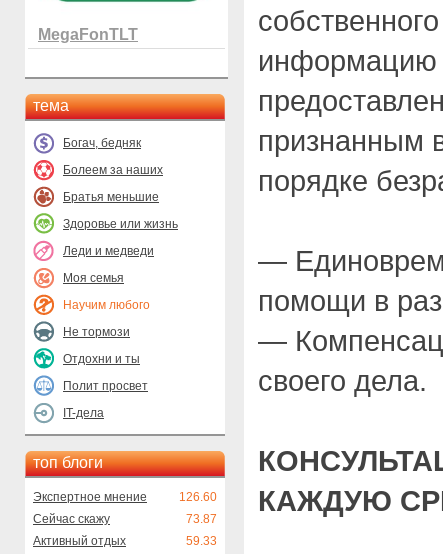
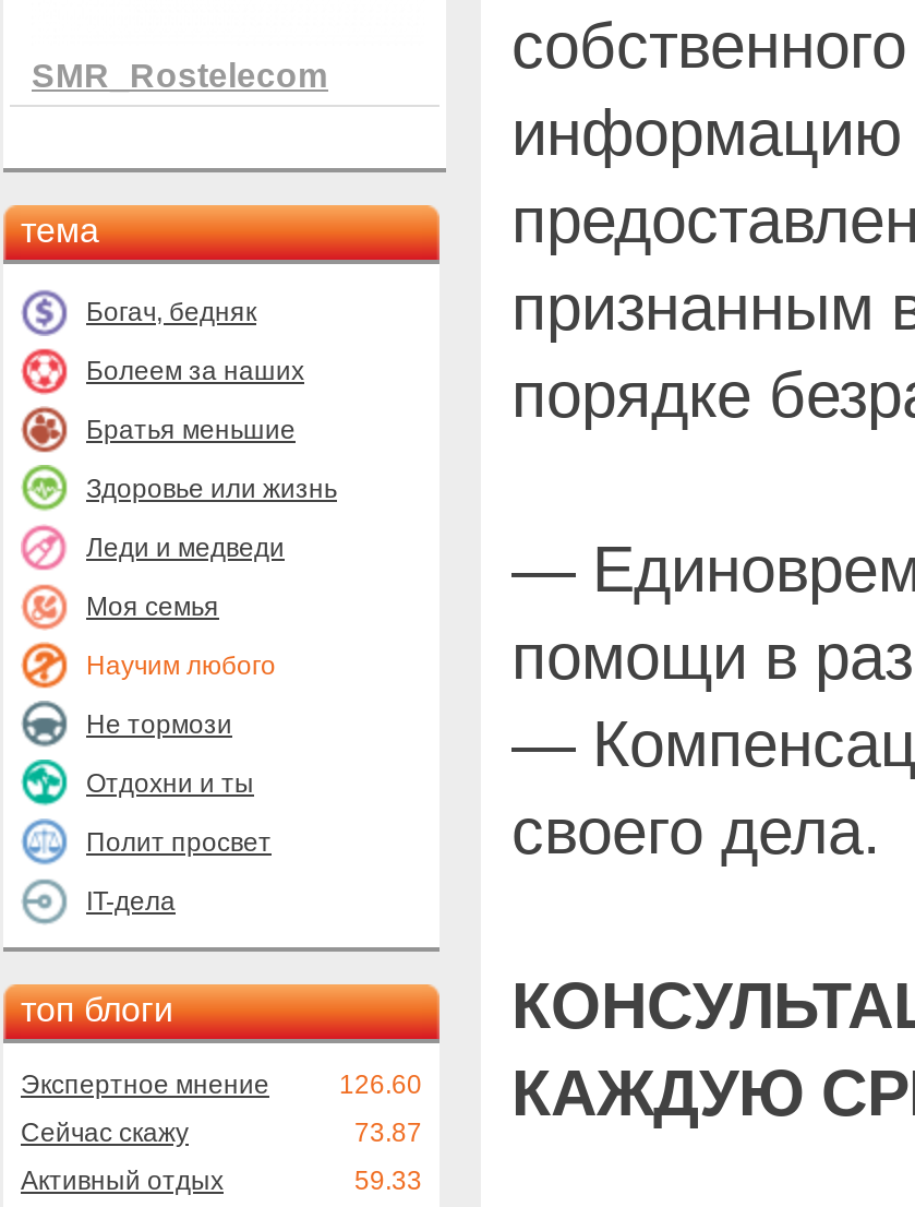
- MegaFonTLT
+ SMR_Rostelecom
